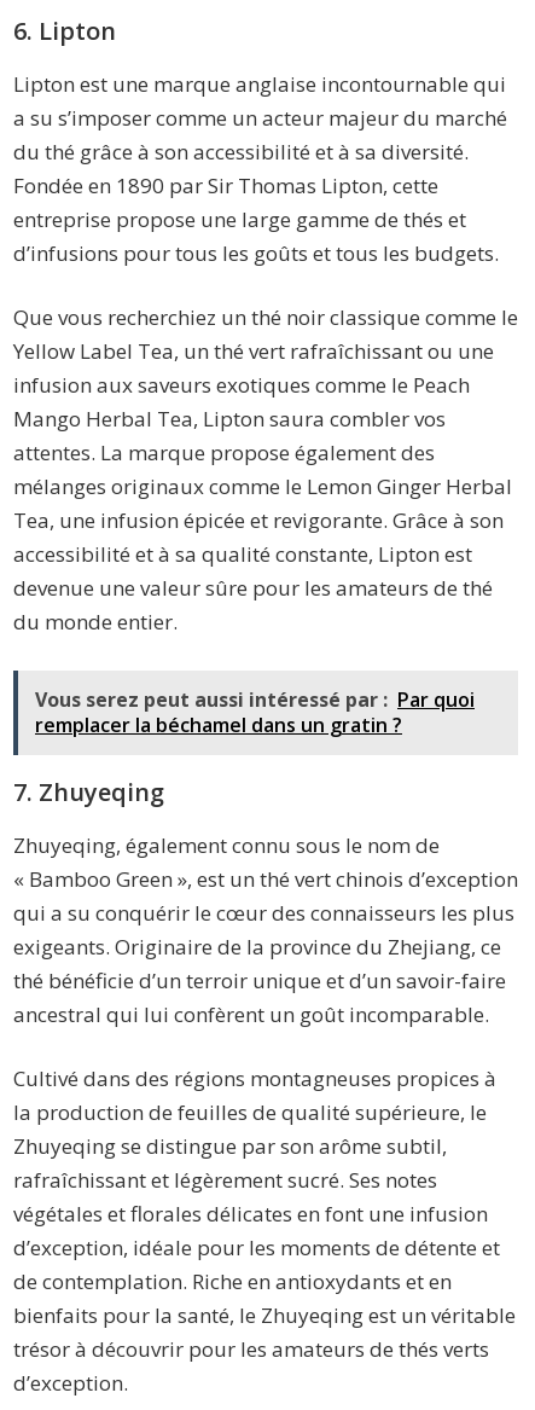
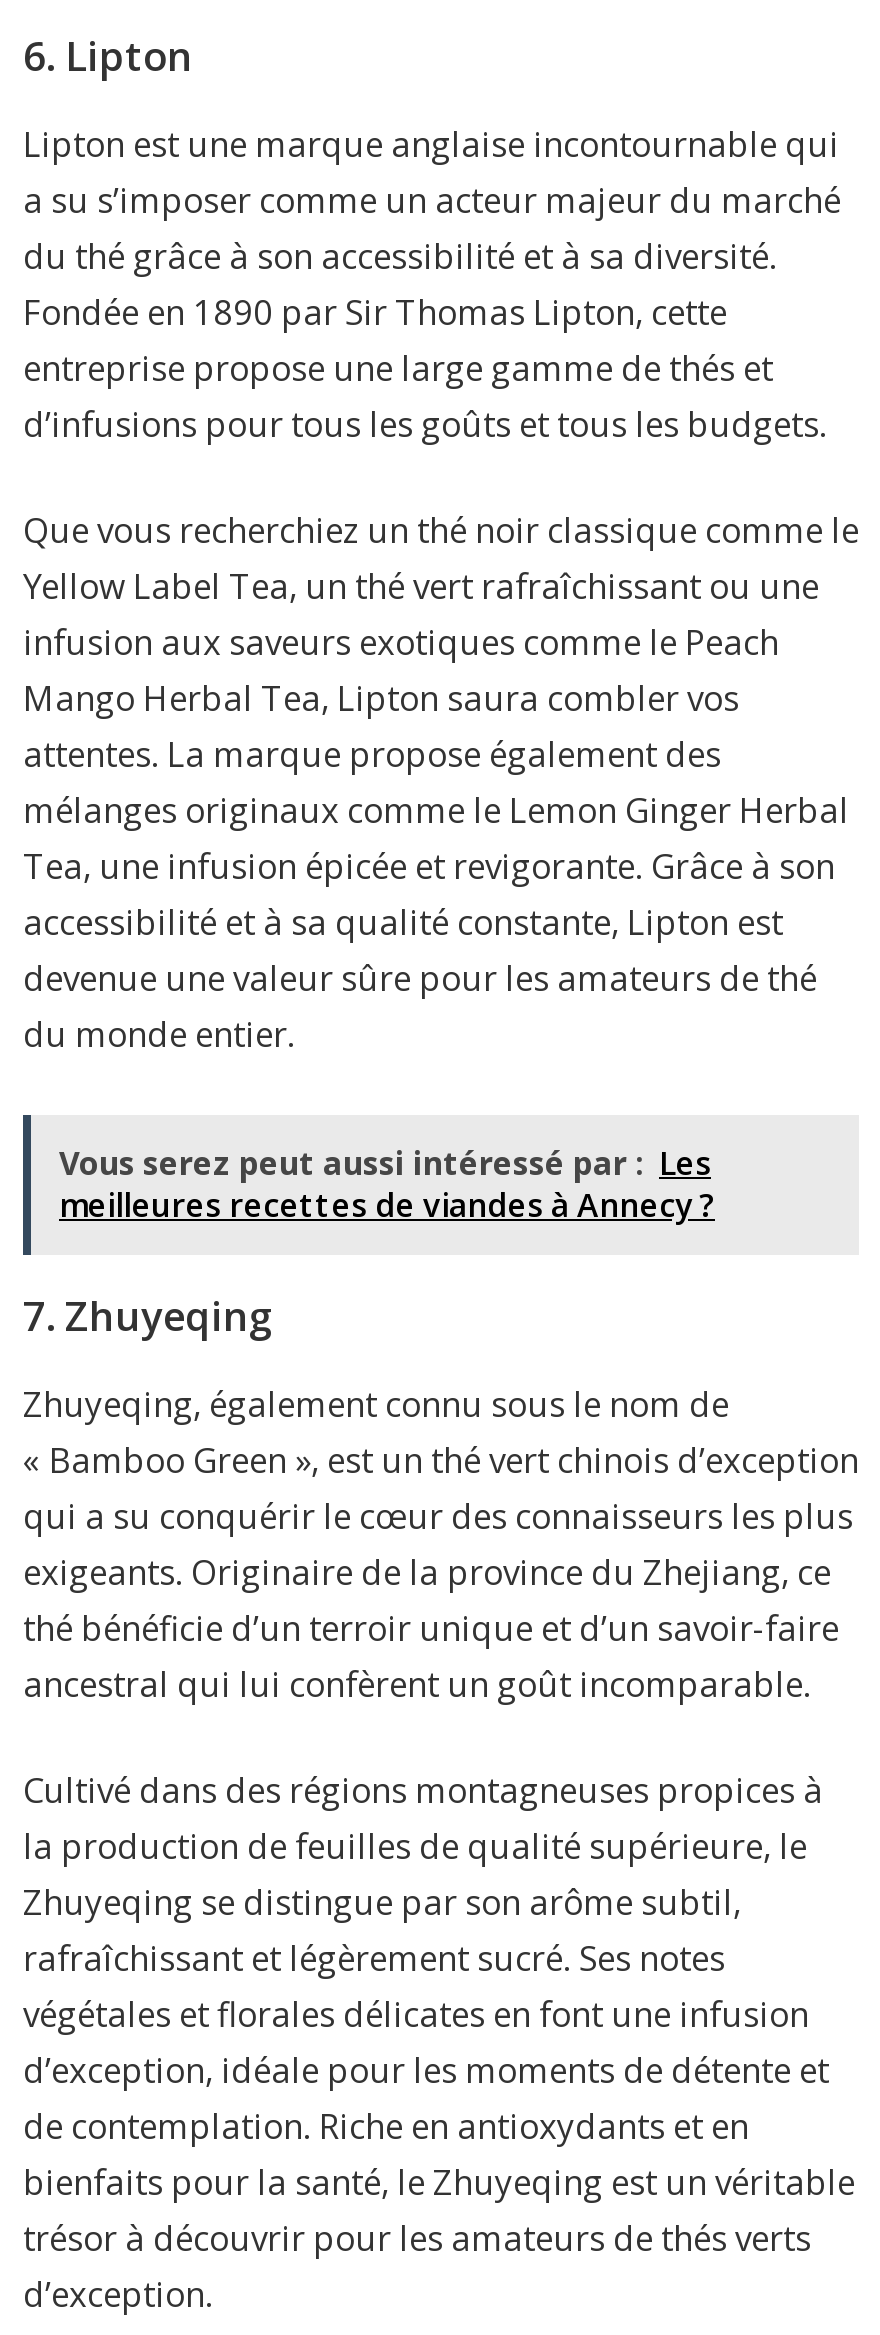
- Vous serez peut aussi intéressé par : Par quoi
- remplacer la béchamel dans un gratin ?
+ Vous serez peut aussi intéressé par : Les
+ meilleures recettes de viandes à Annecy ?
